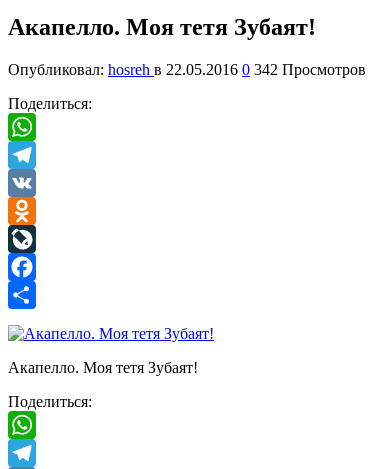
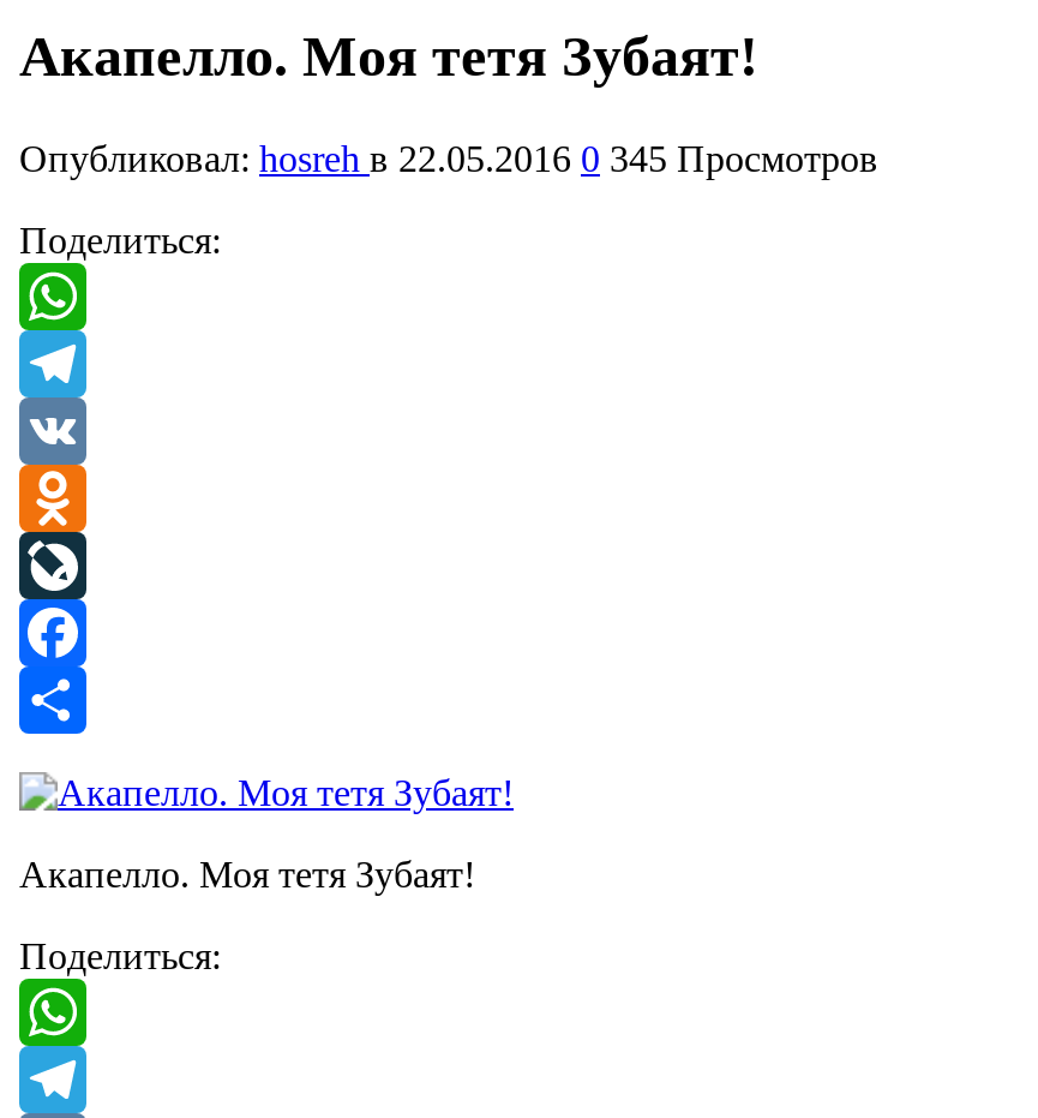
- Опубликовал: hosreh в 22.05.2016 0 342 Просмотров
+ Опубликовал: hosreh в 22.05.2016 0 345 Просмотров
